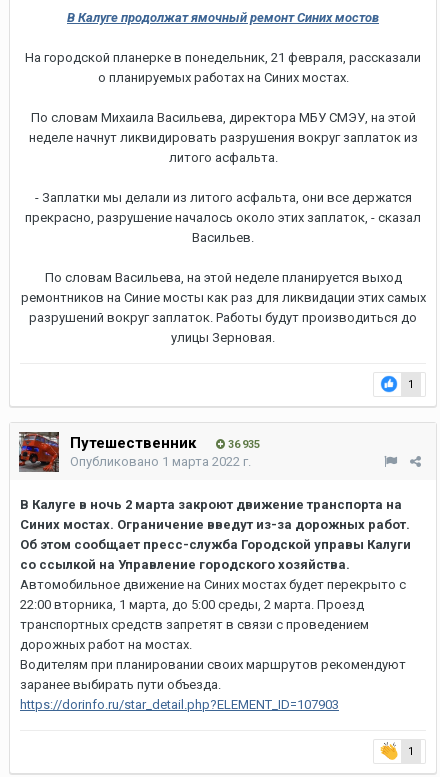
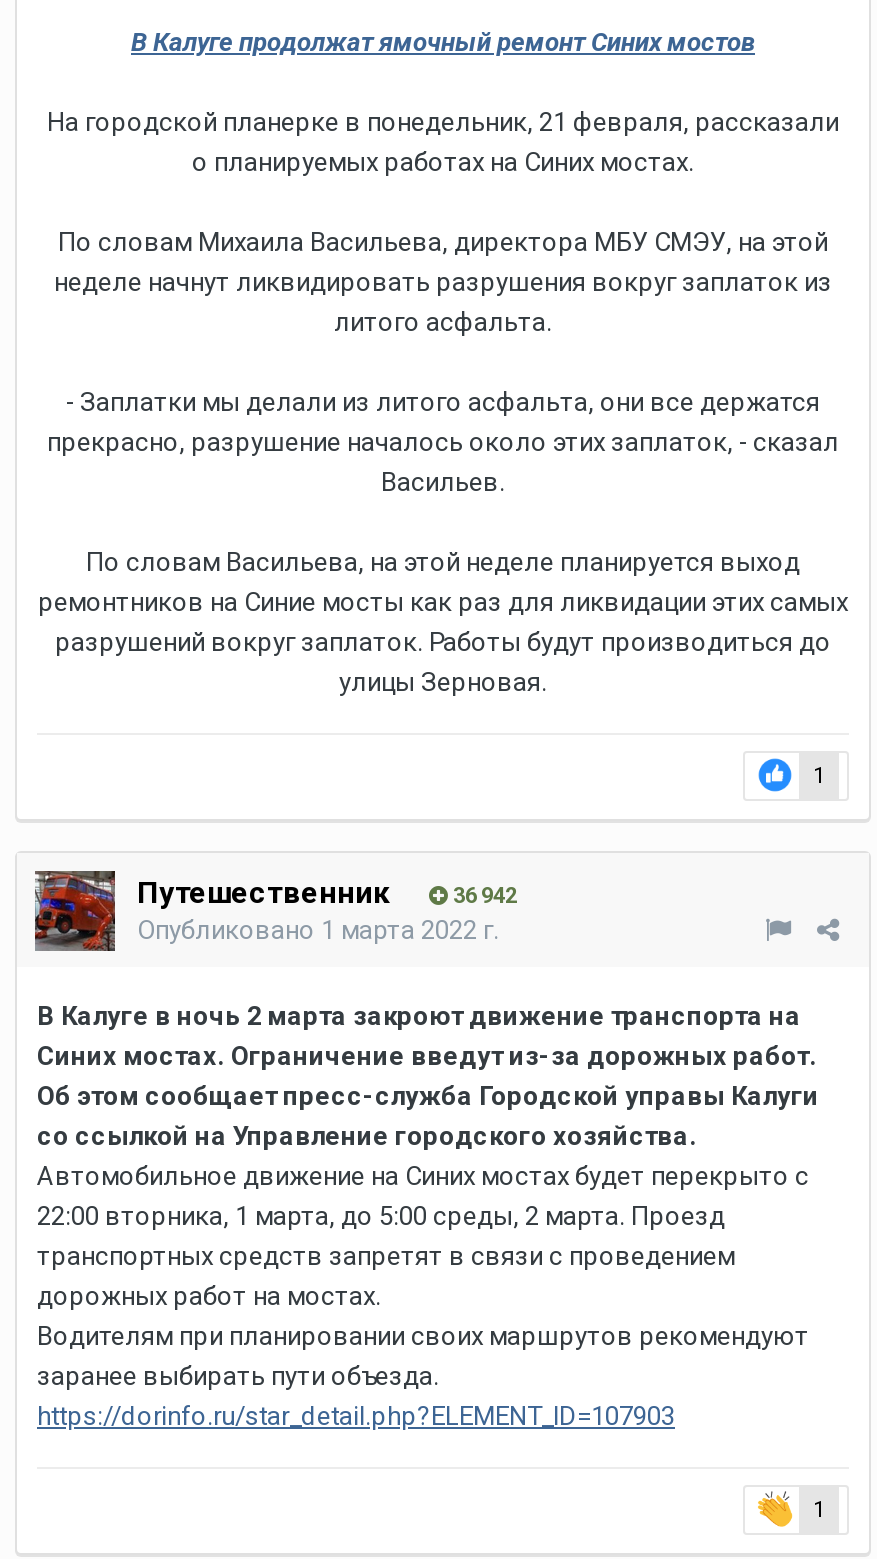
- 36 935
+ 36 942
